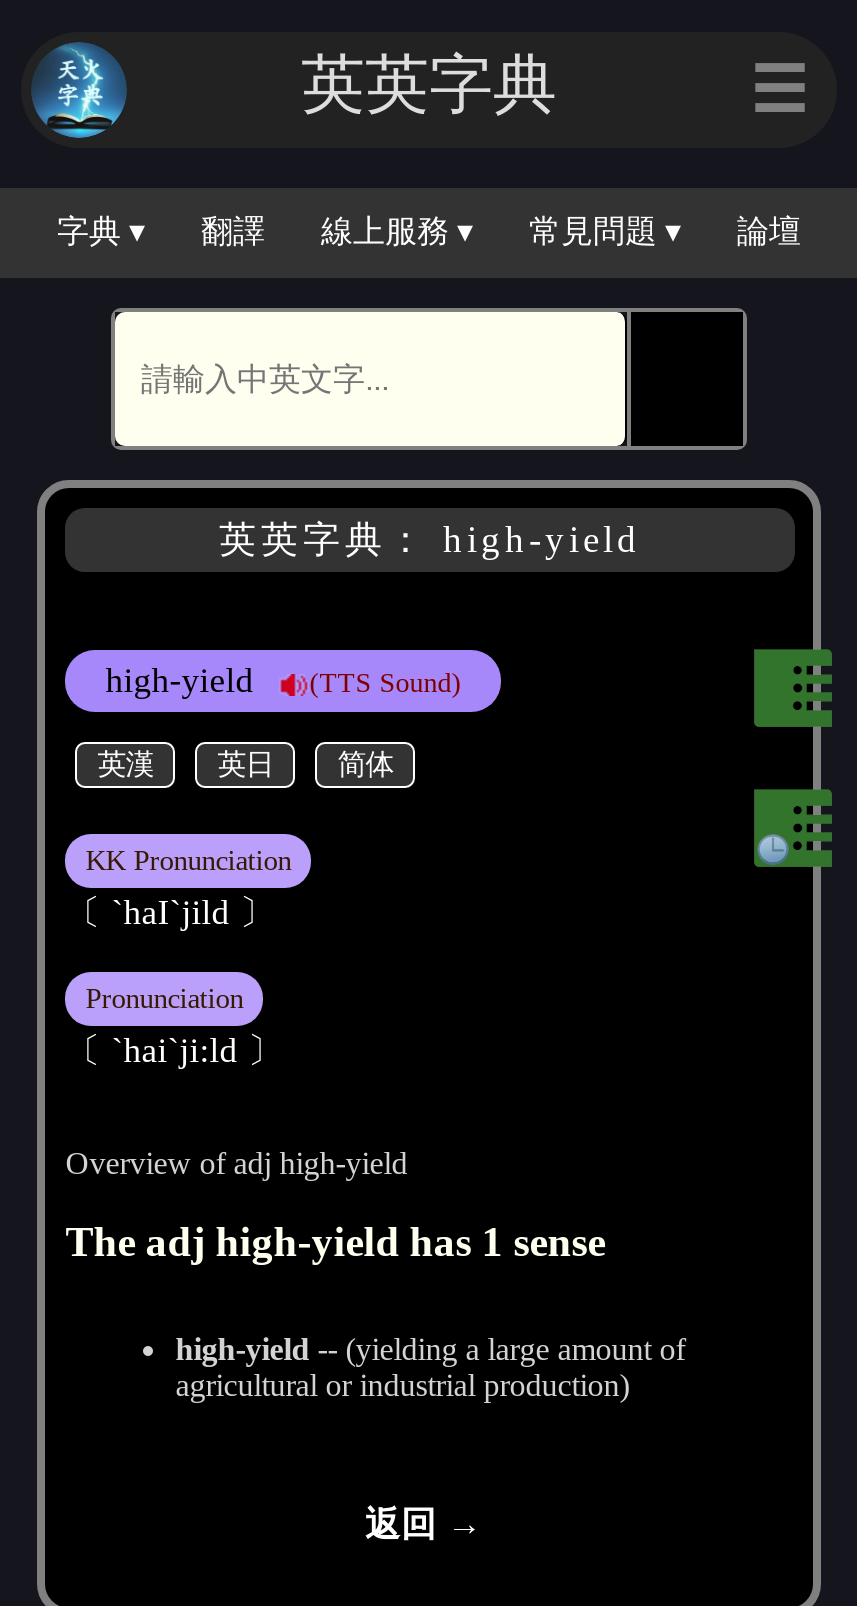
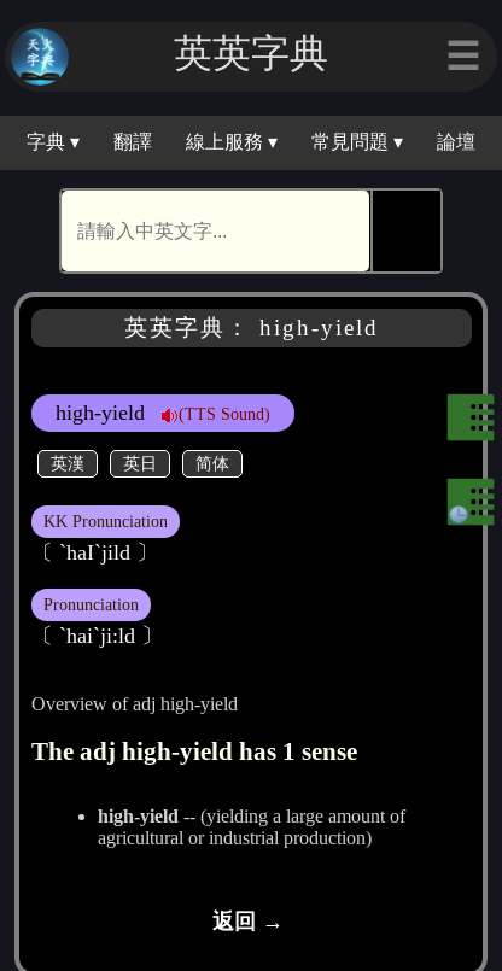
- 英英字典
+ 英英字｜
